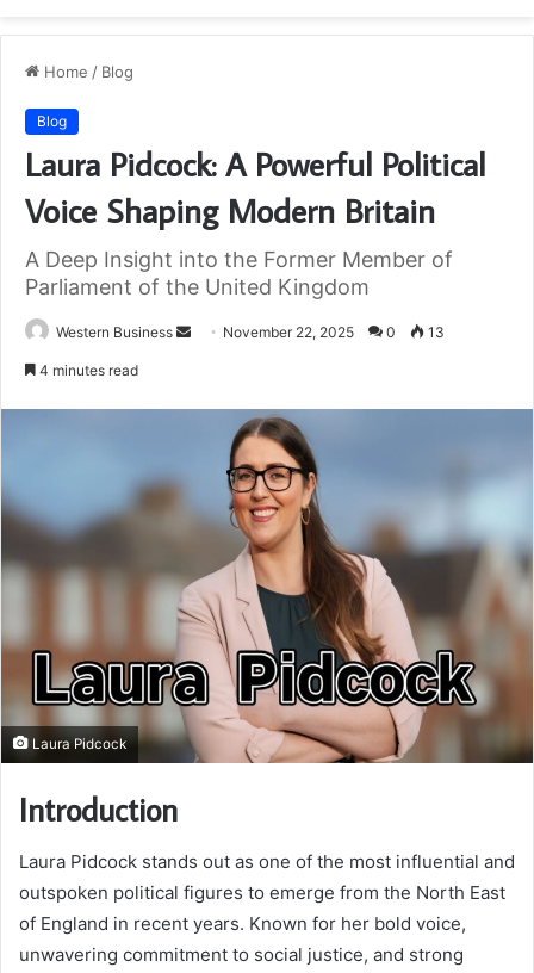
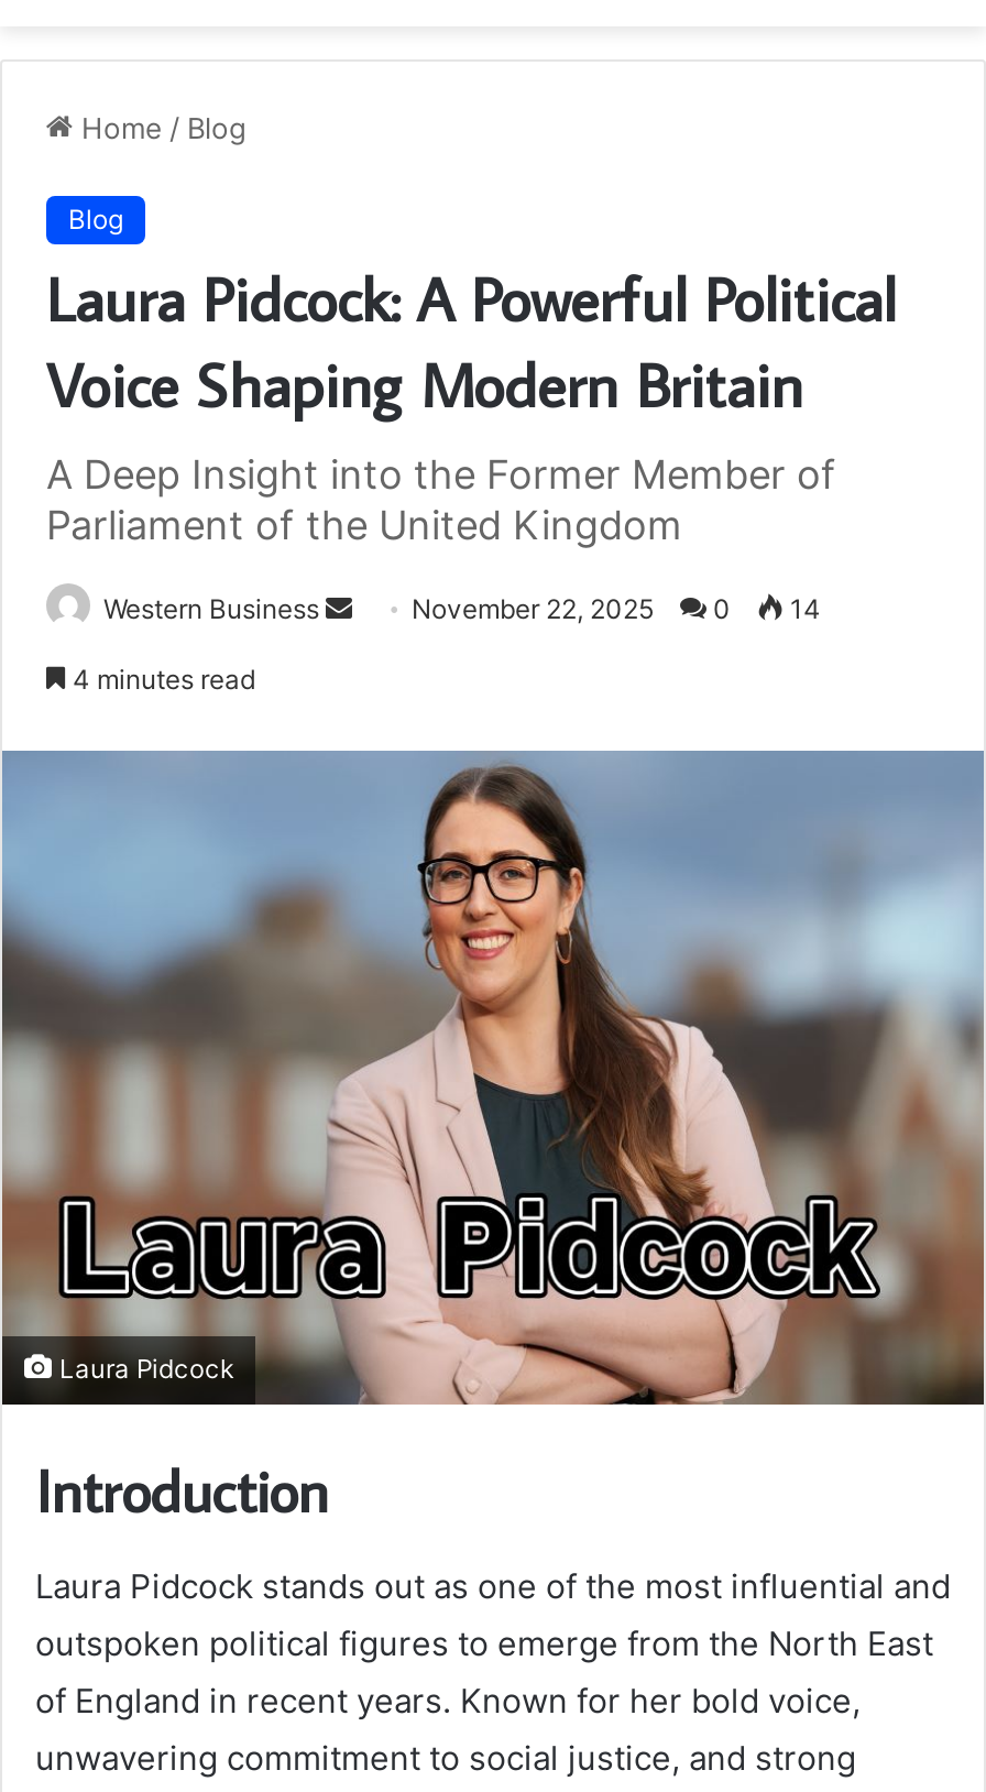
- 13
+ 14
